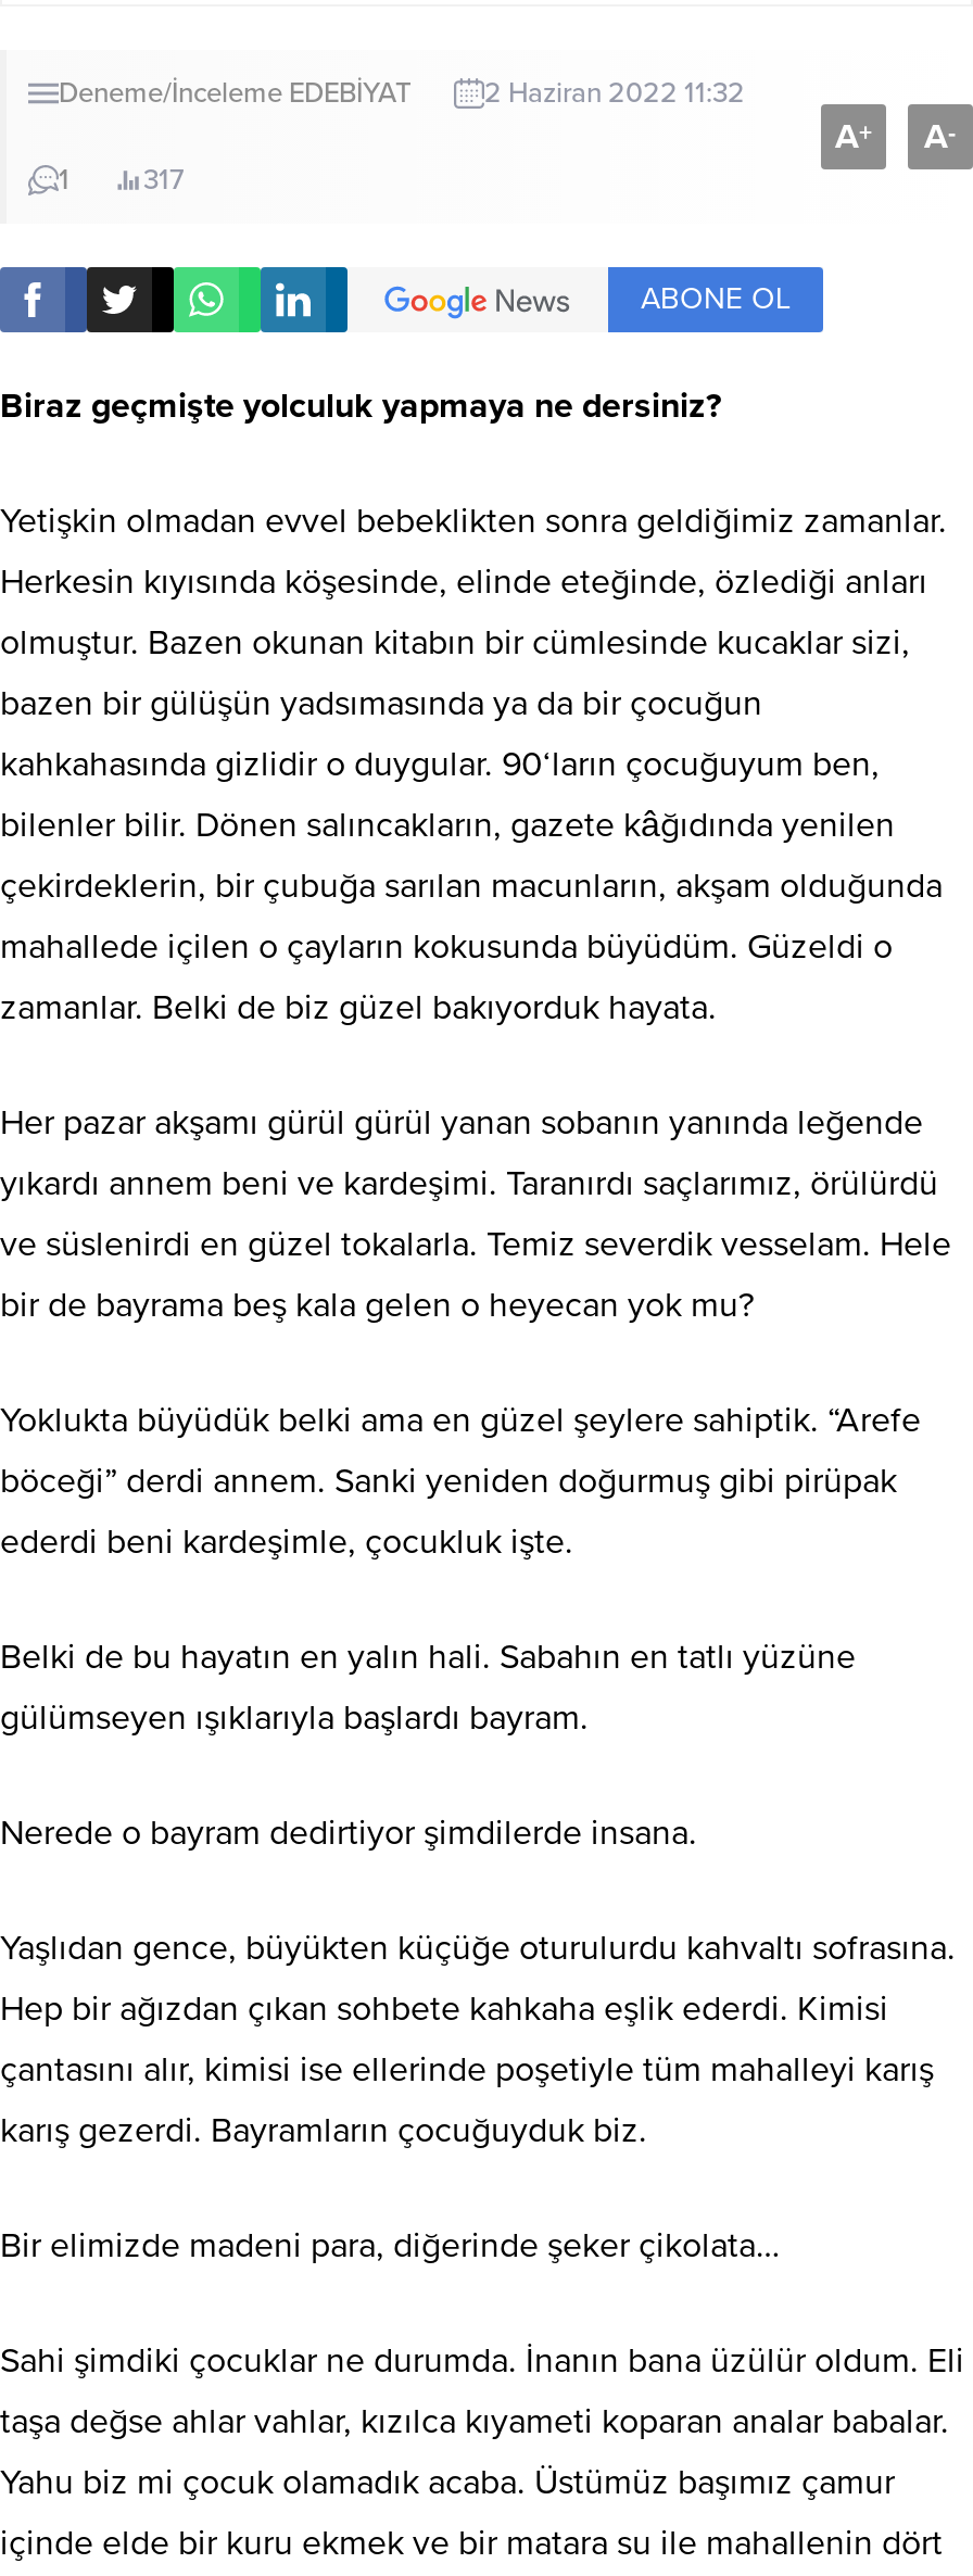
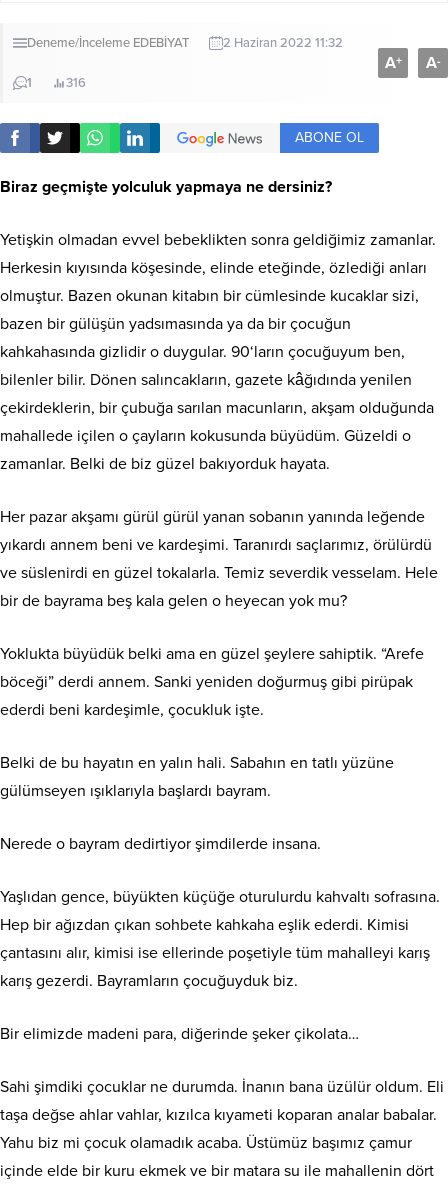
- 317
+ 316
